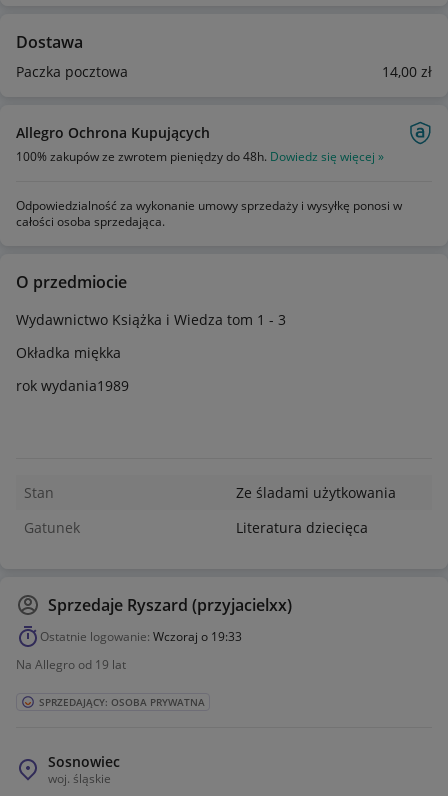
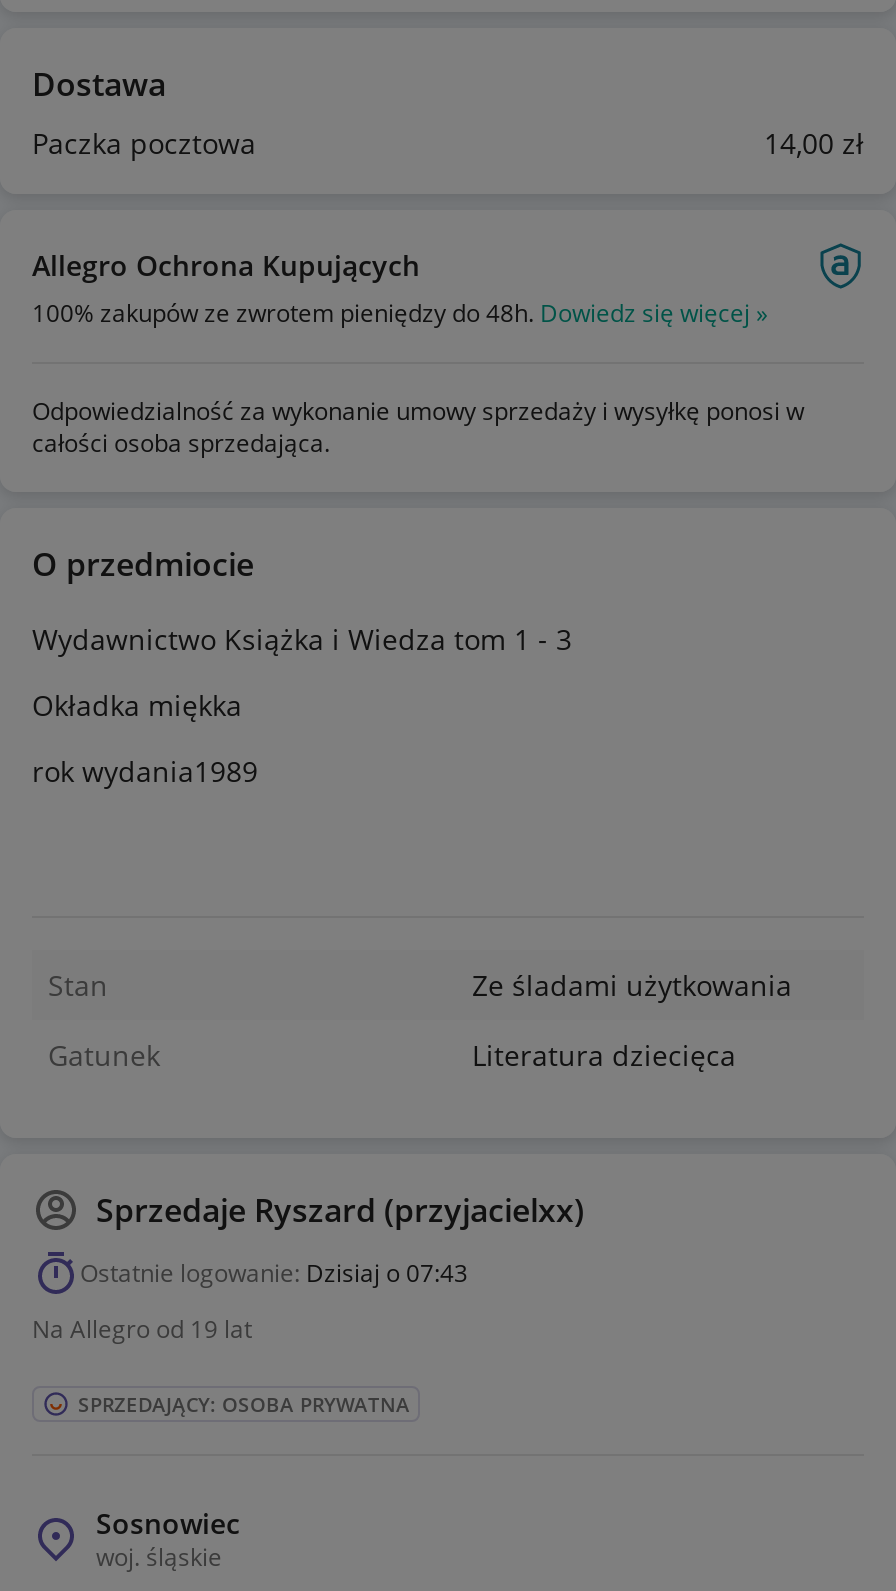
- Ostatnie logowanie: Wczoraj o 19:33
+ Ostatnie logowanie: Dzisiaj o 07:43
